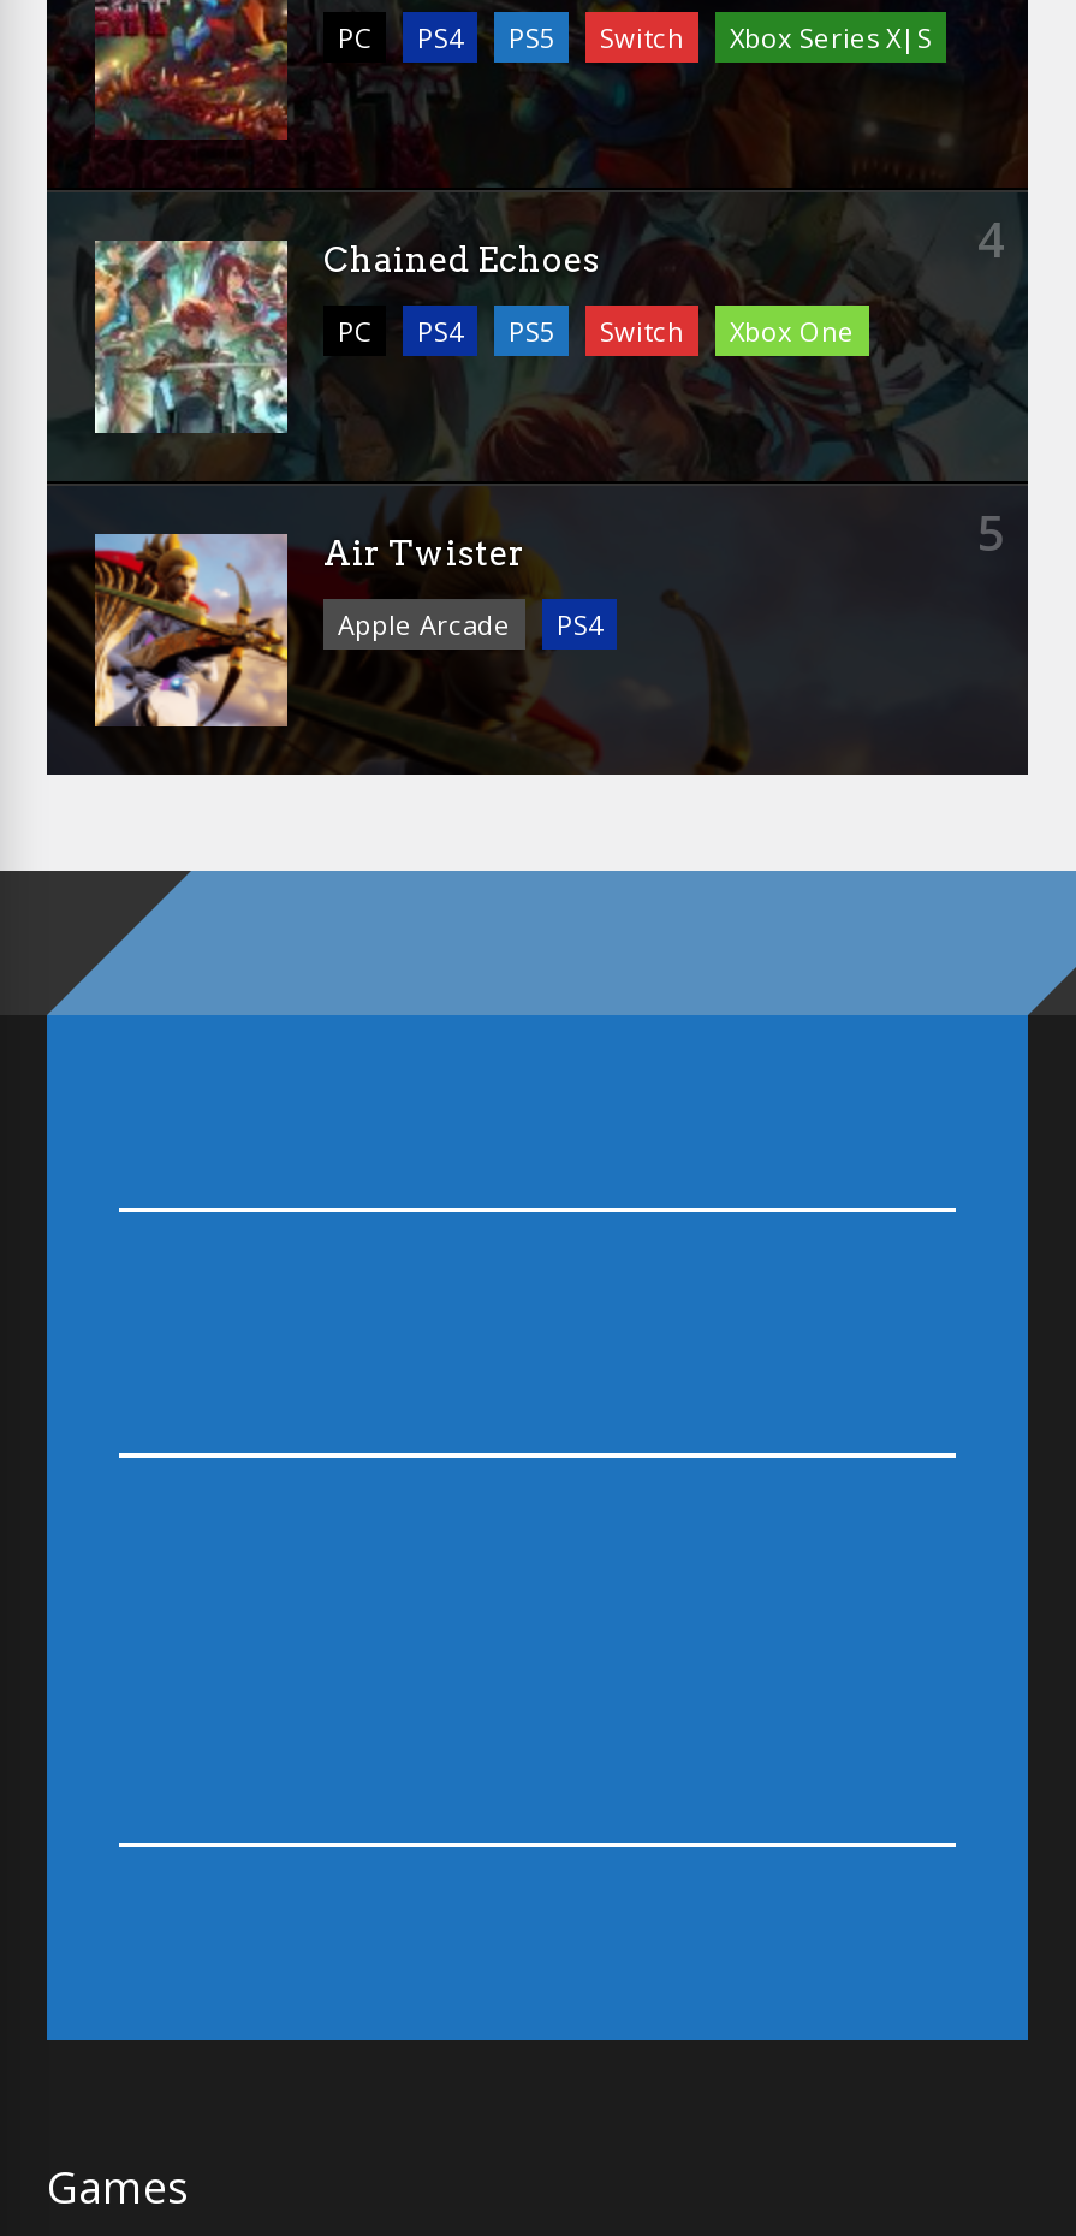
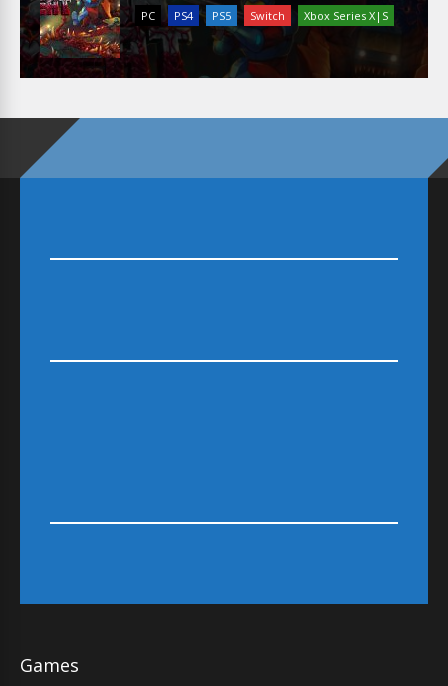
- [image]
- 4
- Chained Echoes
- PC
- PS4
- PS5
- Switch
- Xbox One
- 5
- Air Twister
- Apple Arcade
- PS4

- [image]
